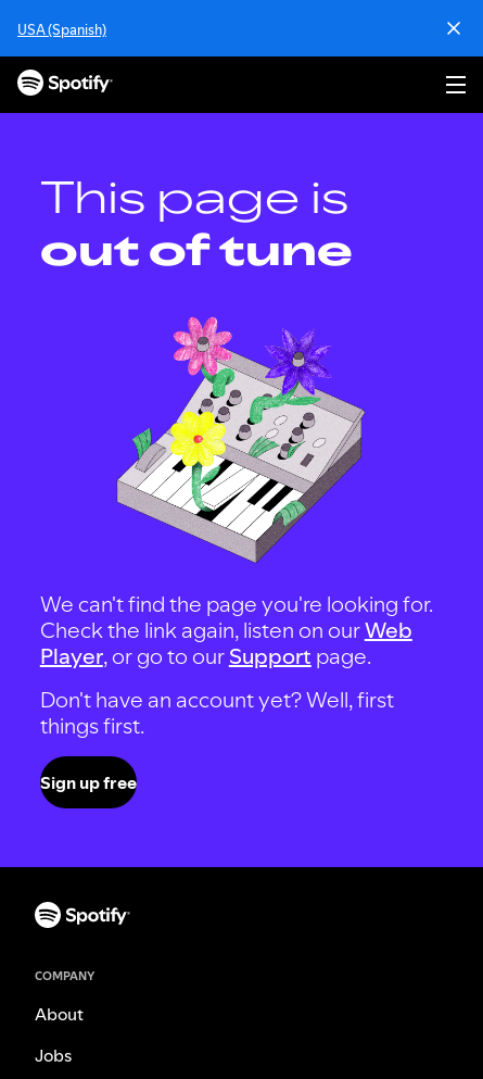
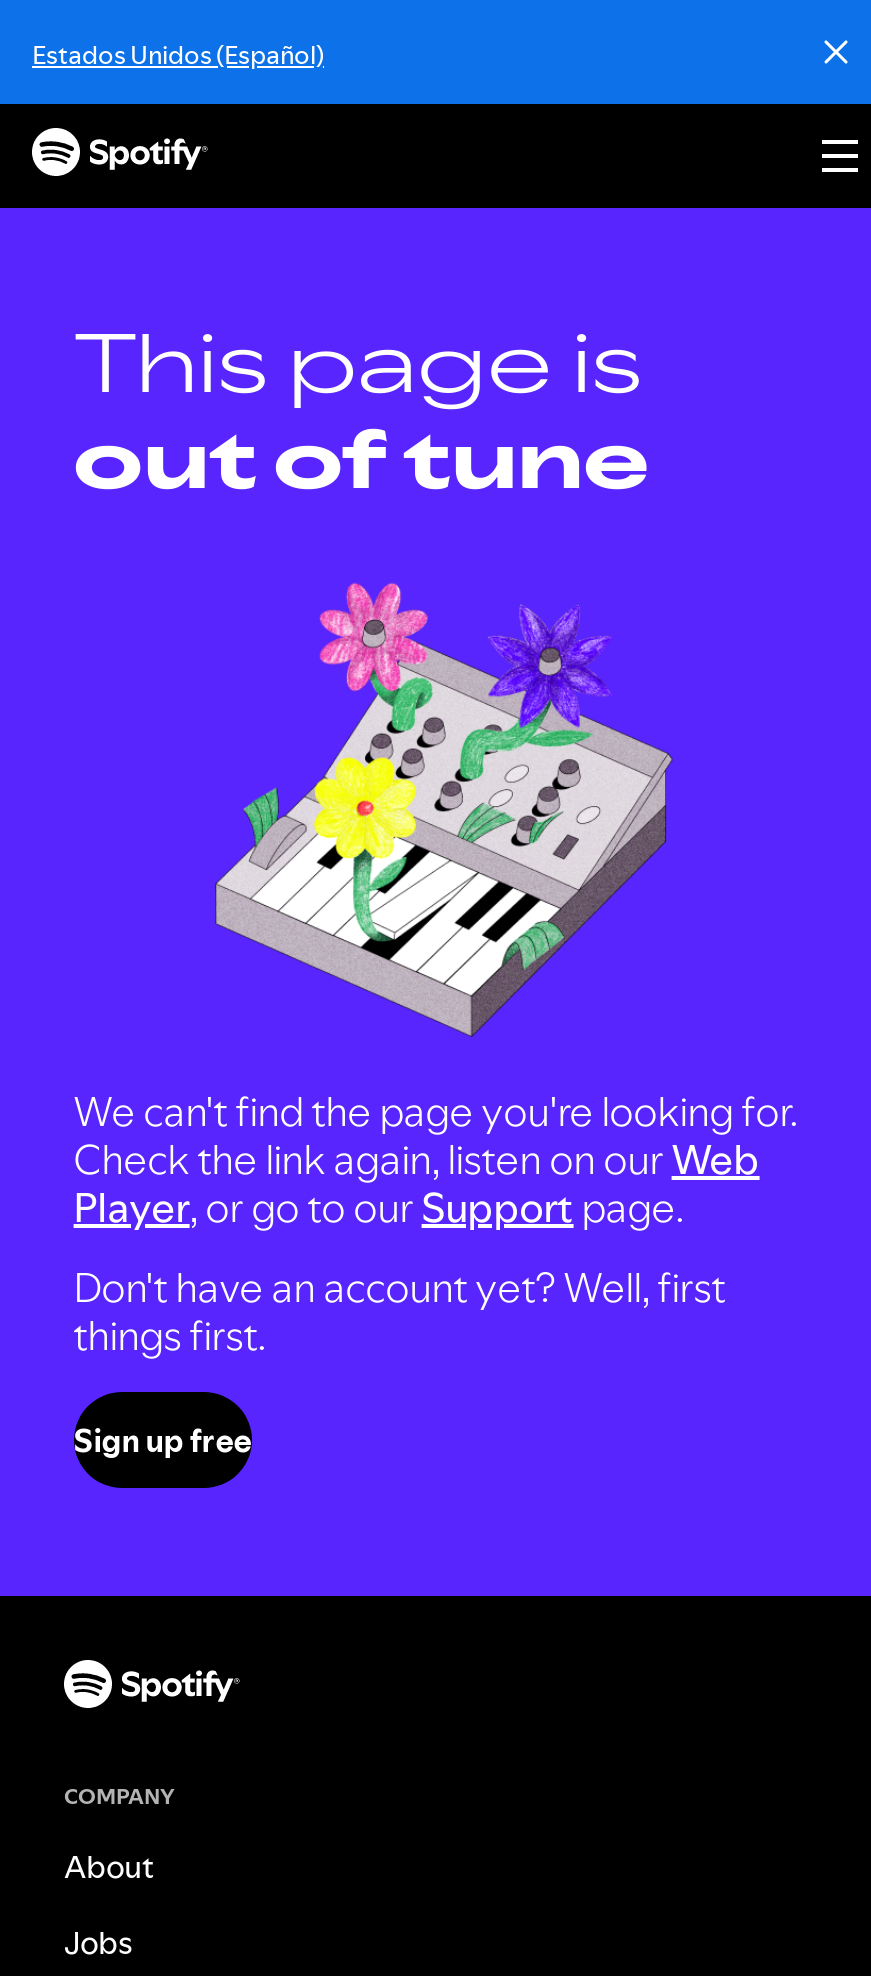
- USA (Spanish)
+ Estados Unidos (Español)
